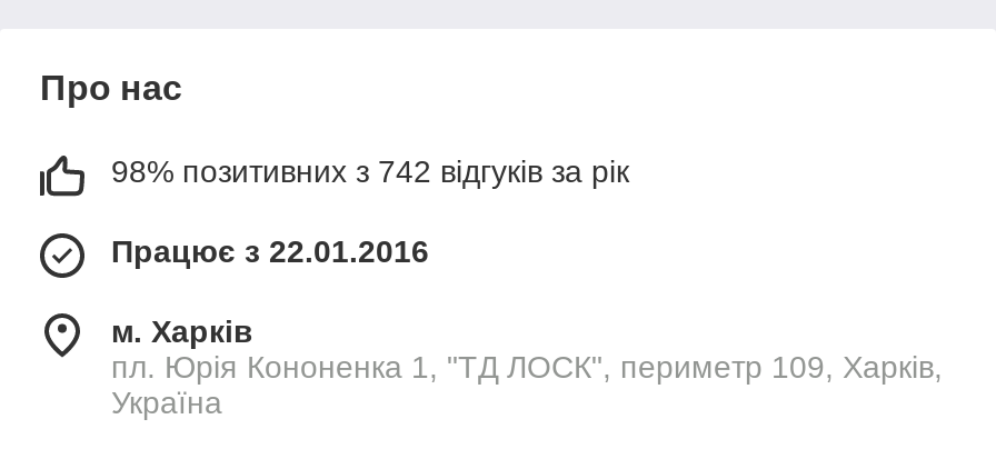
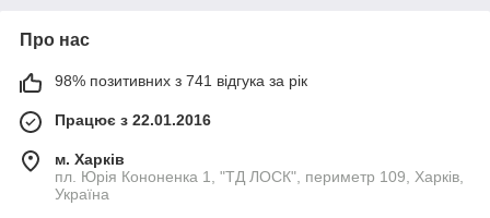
- 98% позитивних з 742 відгуків за рік
+ 98% позитивних з 741 відгука за рік
